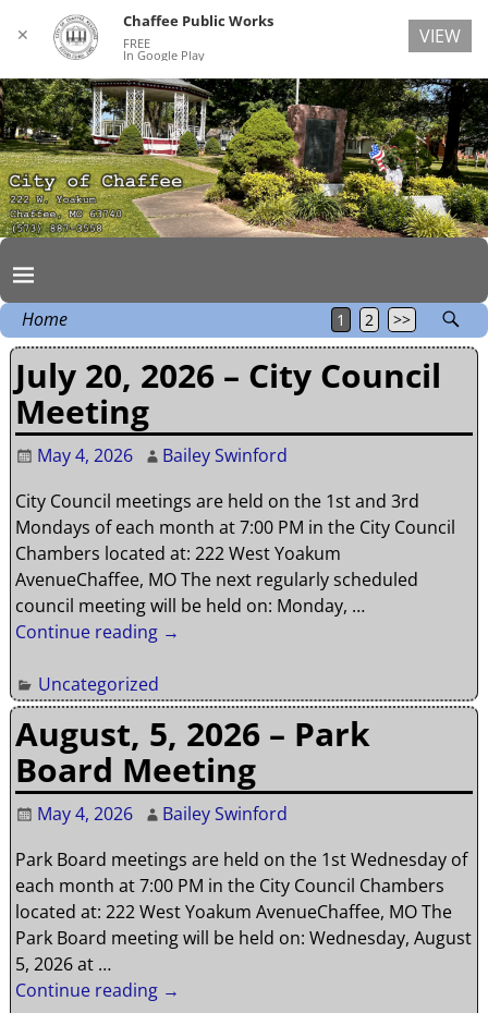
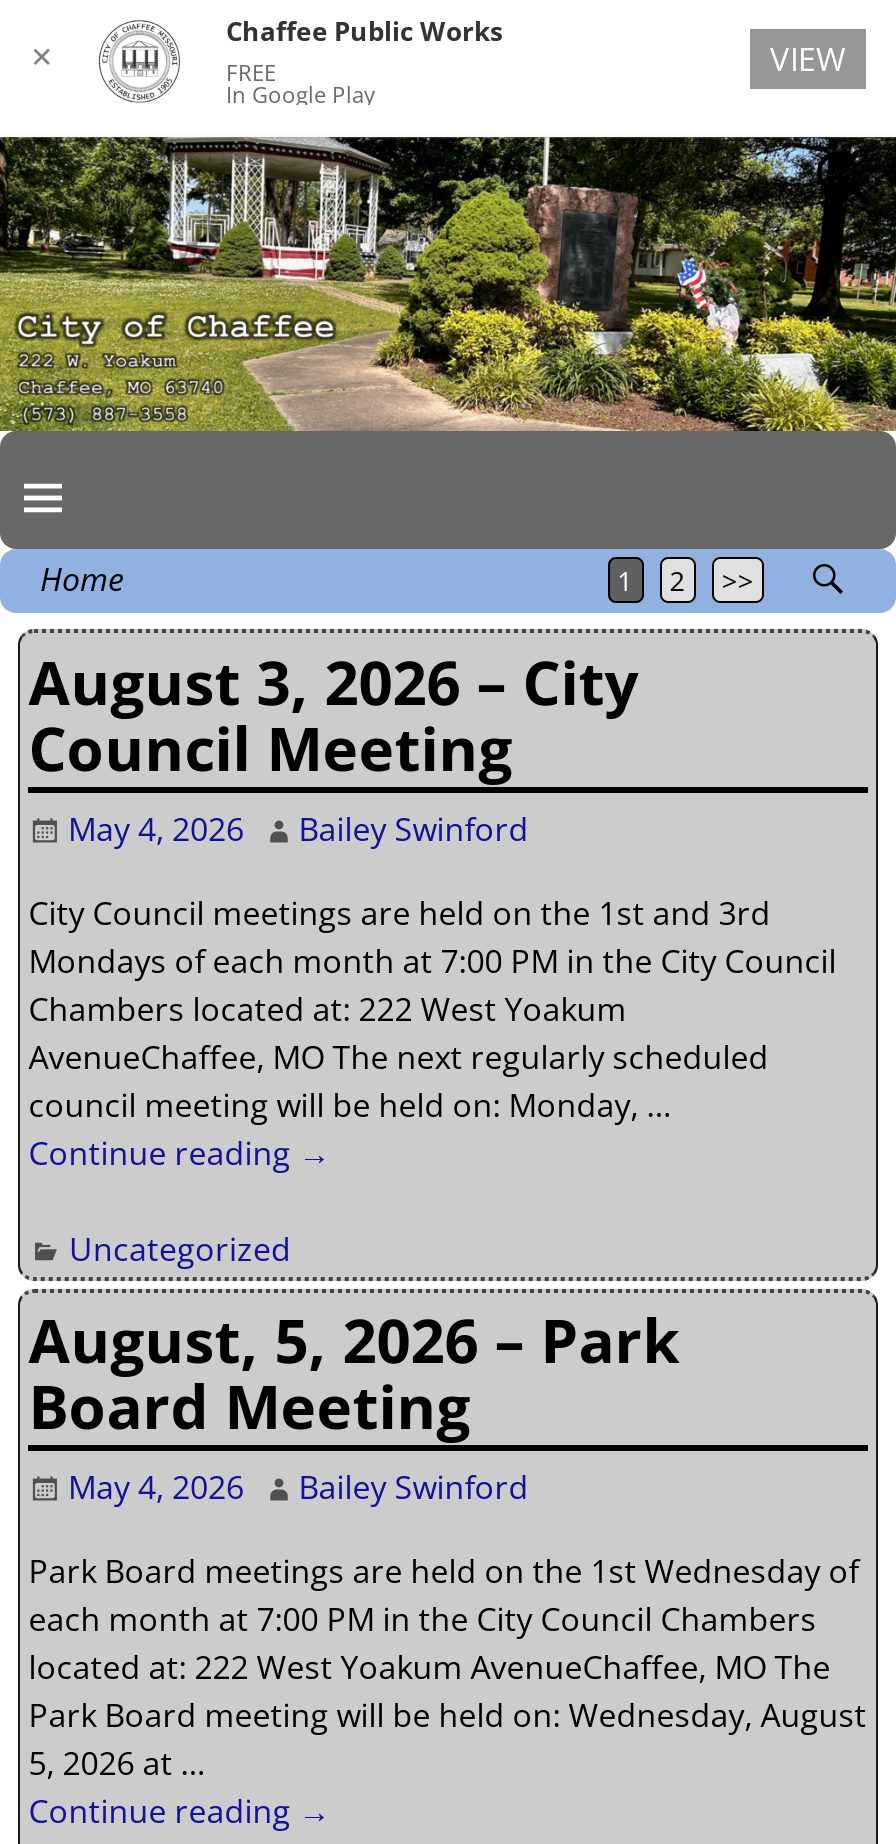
- July 20, 2026 – City Council
- Meeting
+ August 3, 2026 – City
+ Council Meeting
